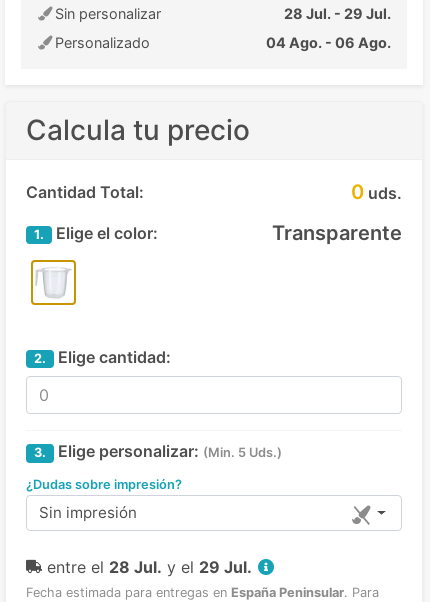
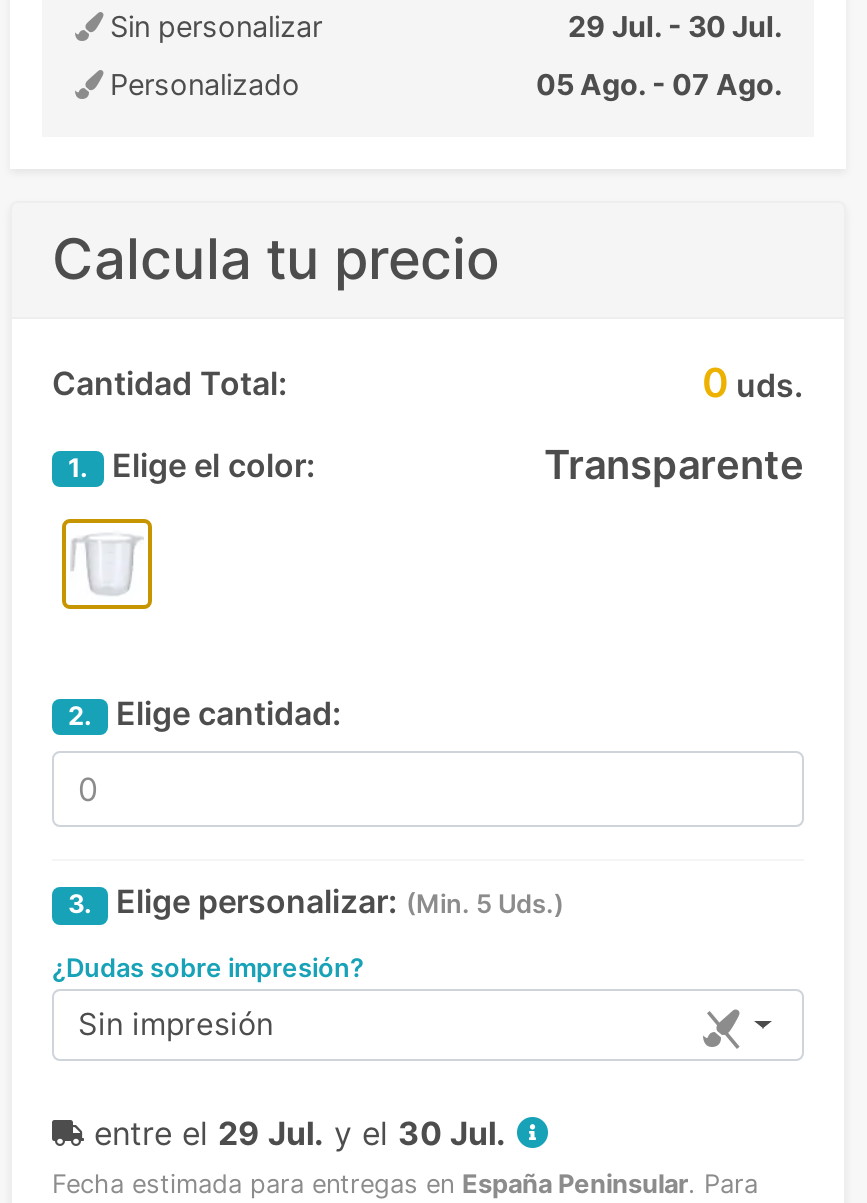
- 28 Jul. - 29 Jul.
+ 29 Jul. - 30 Jul.

- 04 Ago. - 06 Ago.
+ 05 Ago. - 07 Ago.

- entre el 28 Jul. y el 29 Jul.
+ entre el 29 Jul. y el 30 Jul.
